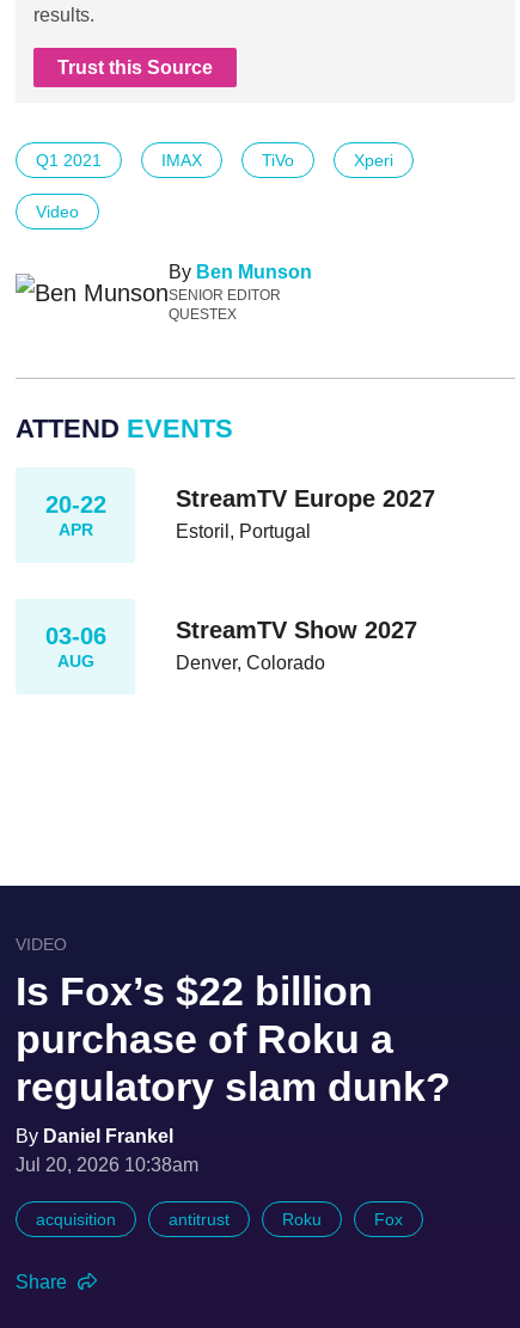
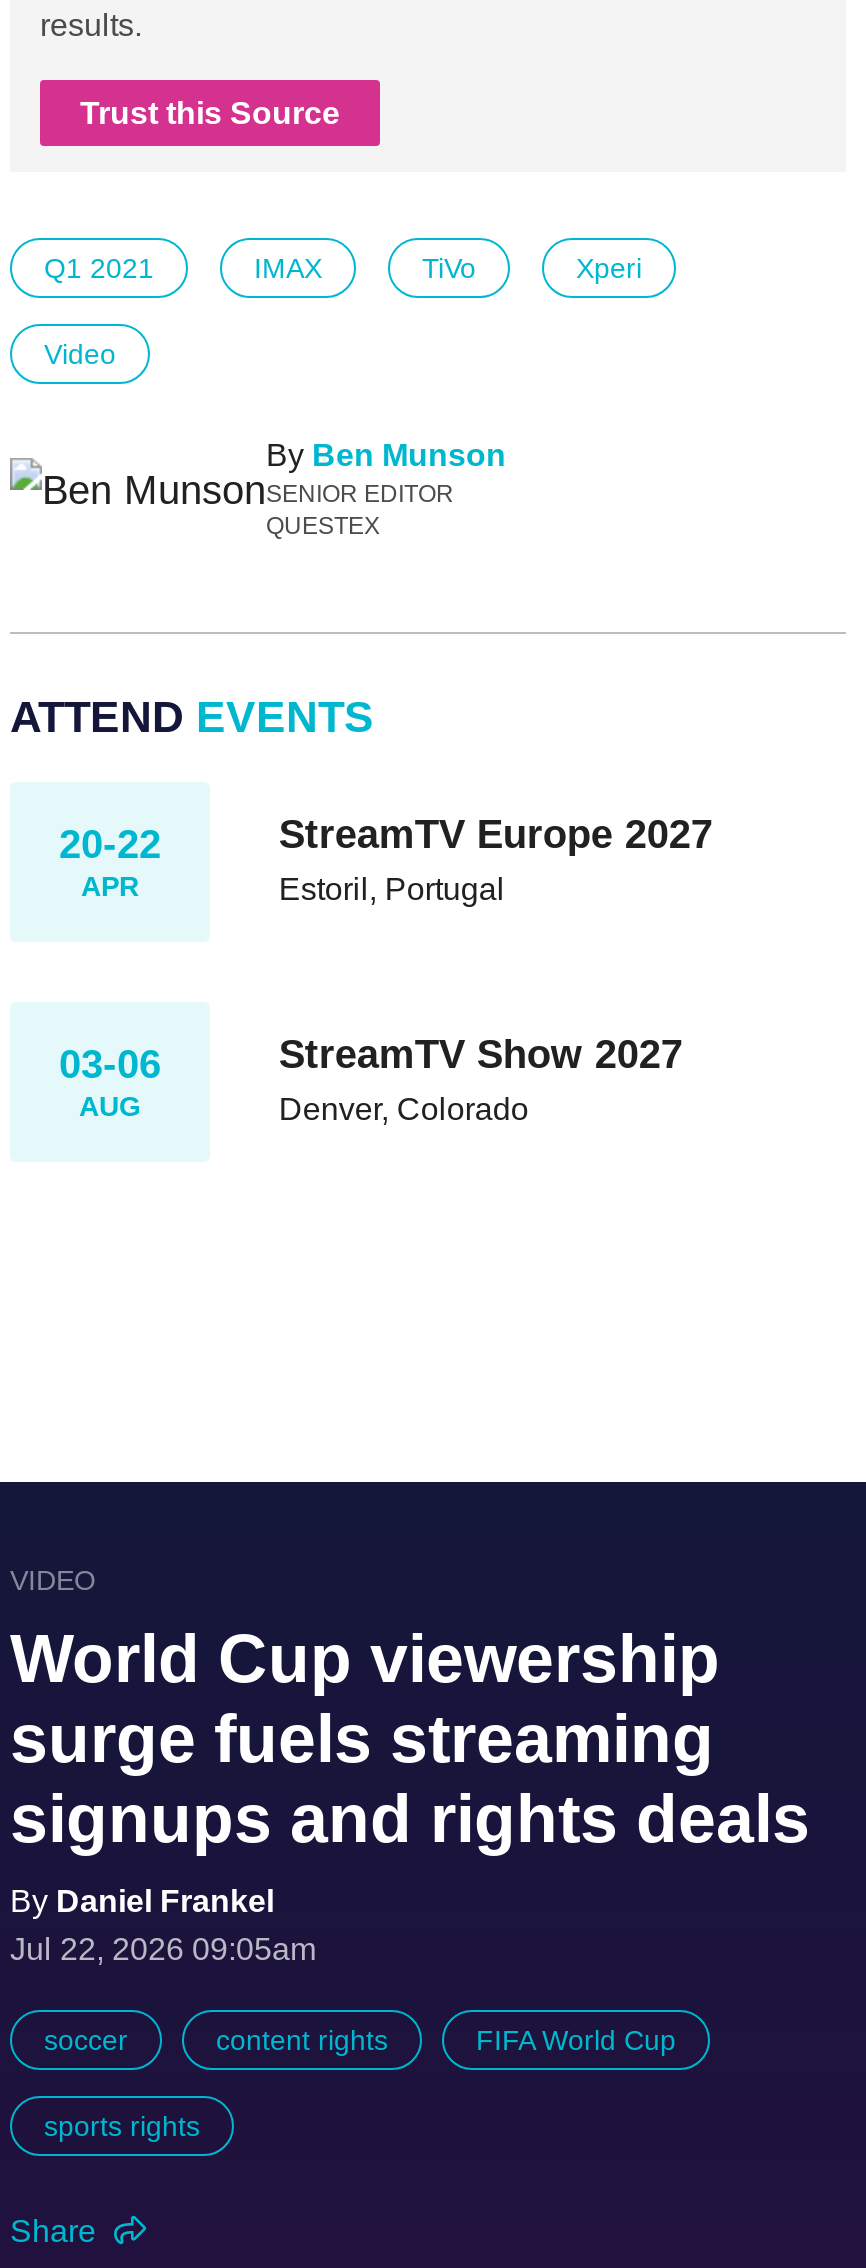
- Is Fox’s $22 billion
- purchase of Roku a
- regulatory slam dunk?
+ World Cup viewership
+ surge fuels streaming
+ signups and rights deals

- Jul 20, 2026 10:38am
- acquisition
- antitrust
- Roku
- Fox
+ Jul 22, 2026 09:05am
+ soccer
+ content rights
+ FIFA World Cup
+ sports rights
